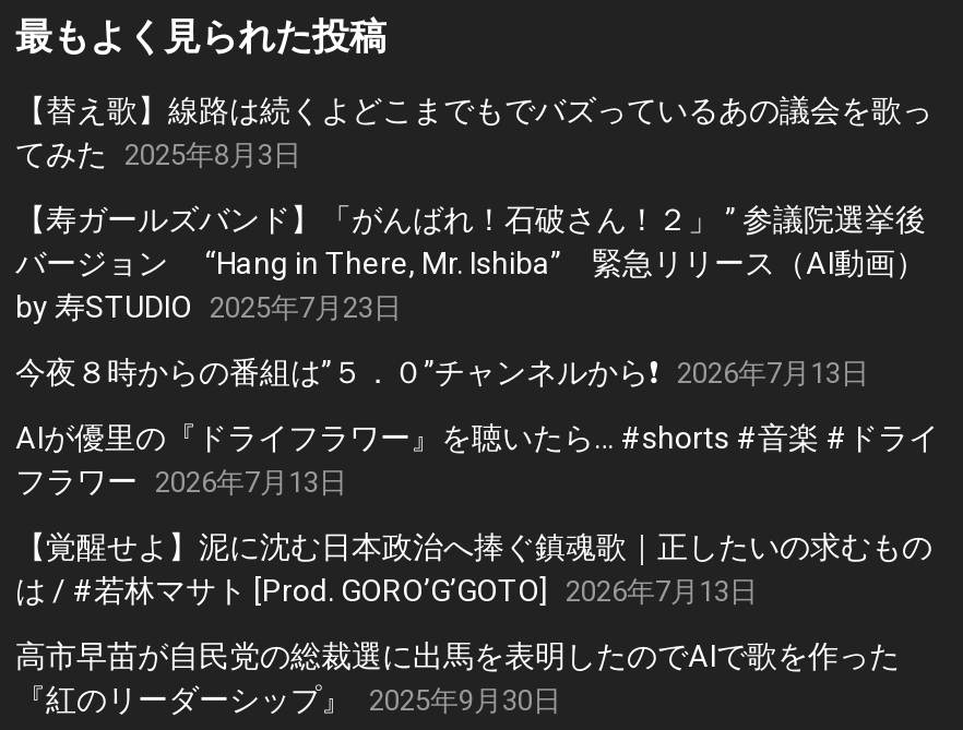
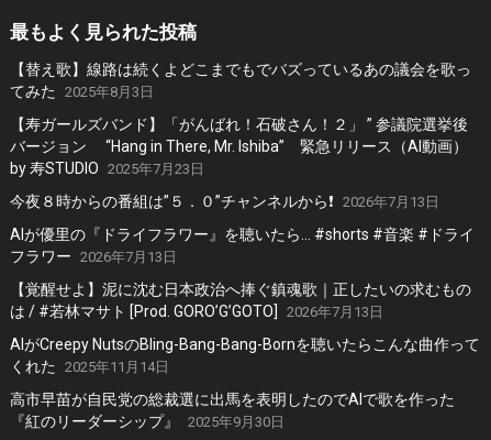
+ AIがCreepy NutsのBling-Bang-Bang-Bornを聴いたらこんな曲作って
+ くれた 2025年11月14日
